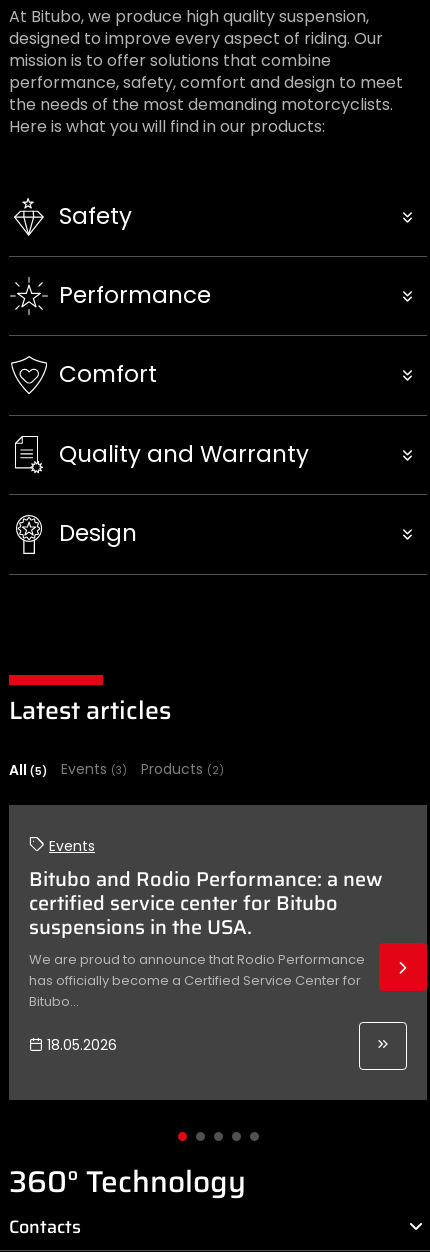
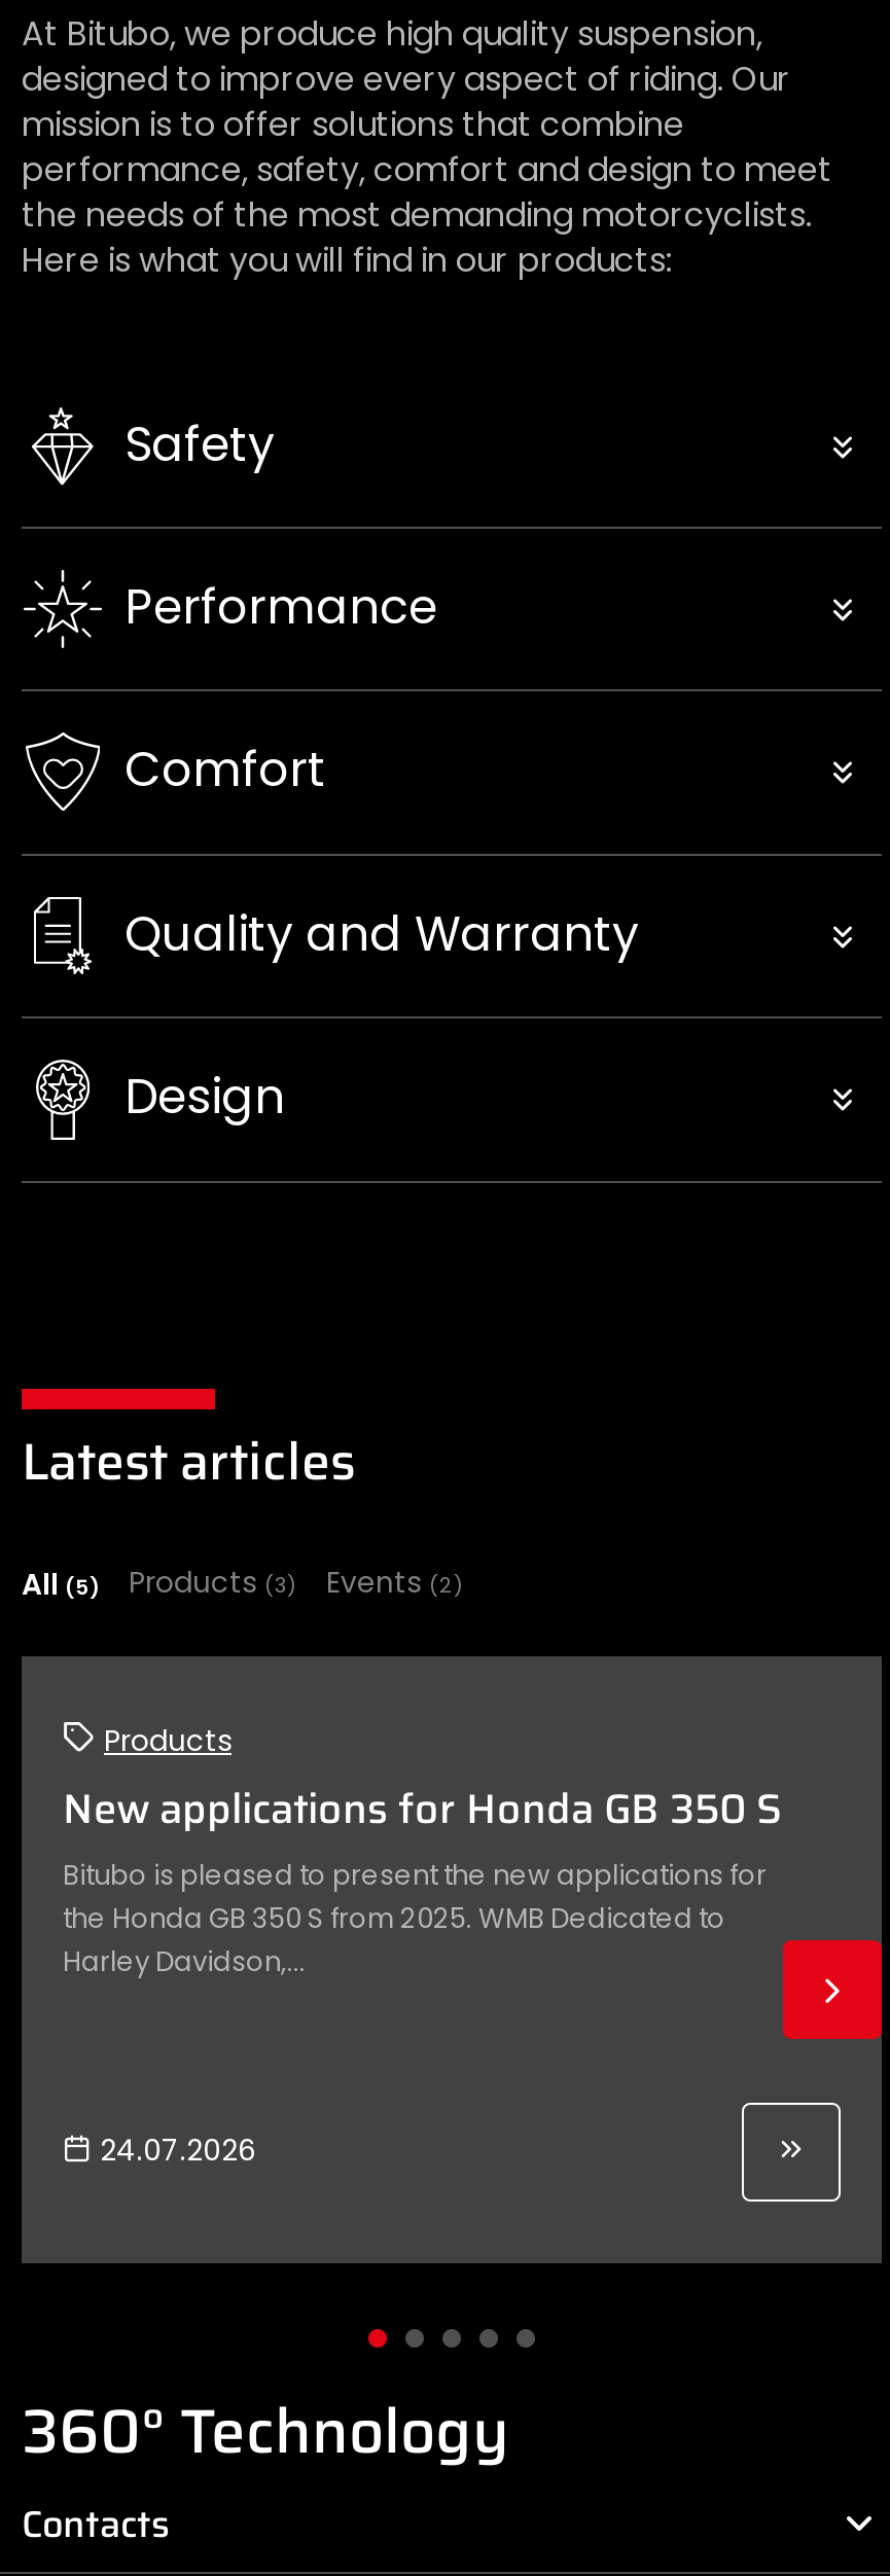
- Events (3)
- Products (2)
+ Products (3)
+ Events (2)

- Events
+ Products

- Bitubo and Rodio Performance: a new
- certified service center for Bitubo
- suspensions in the USA.
+ New applications for Honda GB 350 S

- We are proud to announce that Rodio Performance
- has officially become a Certified Service Center for
- Bitubo...
+ Bitubo is pleased to present the new applications for
+ the Honda GB 350 S from 2025. WMB Dedicated to
+ Harley Davidson,...

- 18.05.2026
+ 24.07.2026
